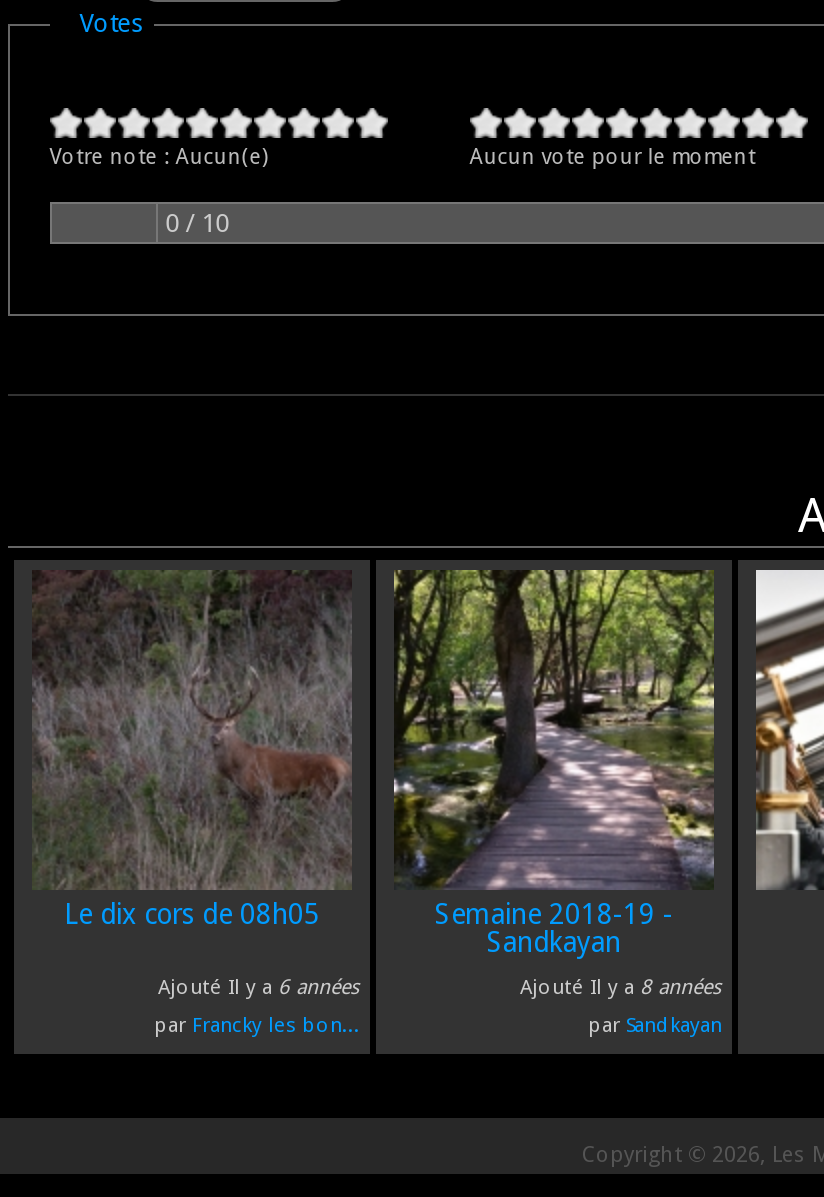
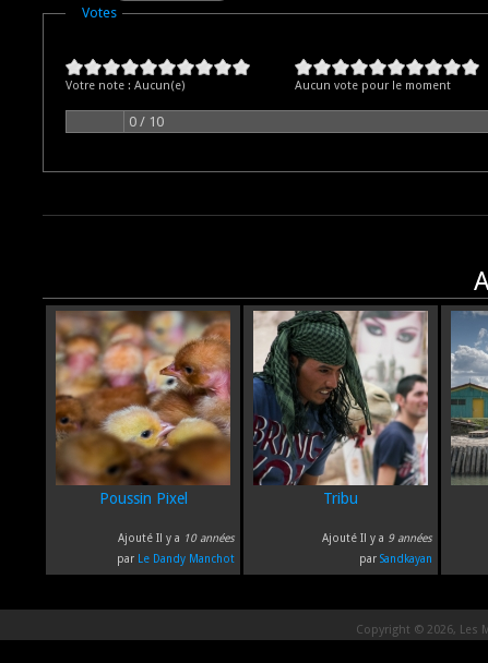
- [image]
- Le dix cors de 08h05
+ [image]
+ Poussin Pixel

- [image]
- Semaine 2018-19 -
- Sandkayan
+ [image]
+ Tribu

- [image]
+ [image]

- Ajouté Il y a 6 années
+ Ajouté Il y a 10 années

- Ajouté Il y a 8 années
+ Ajouté Il y a 9 années

- par Francky les bon...
+ par Le Dandy Manchot
